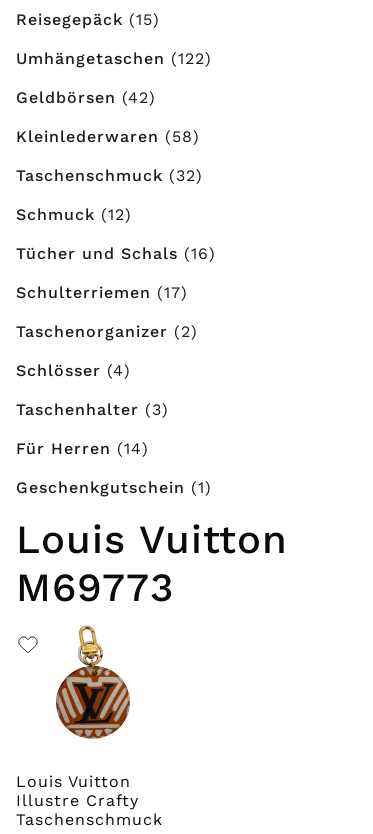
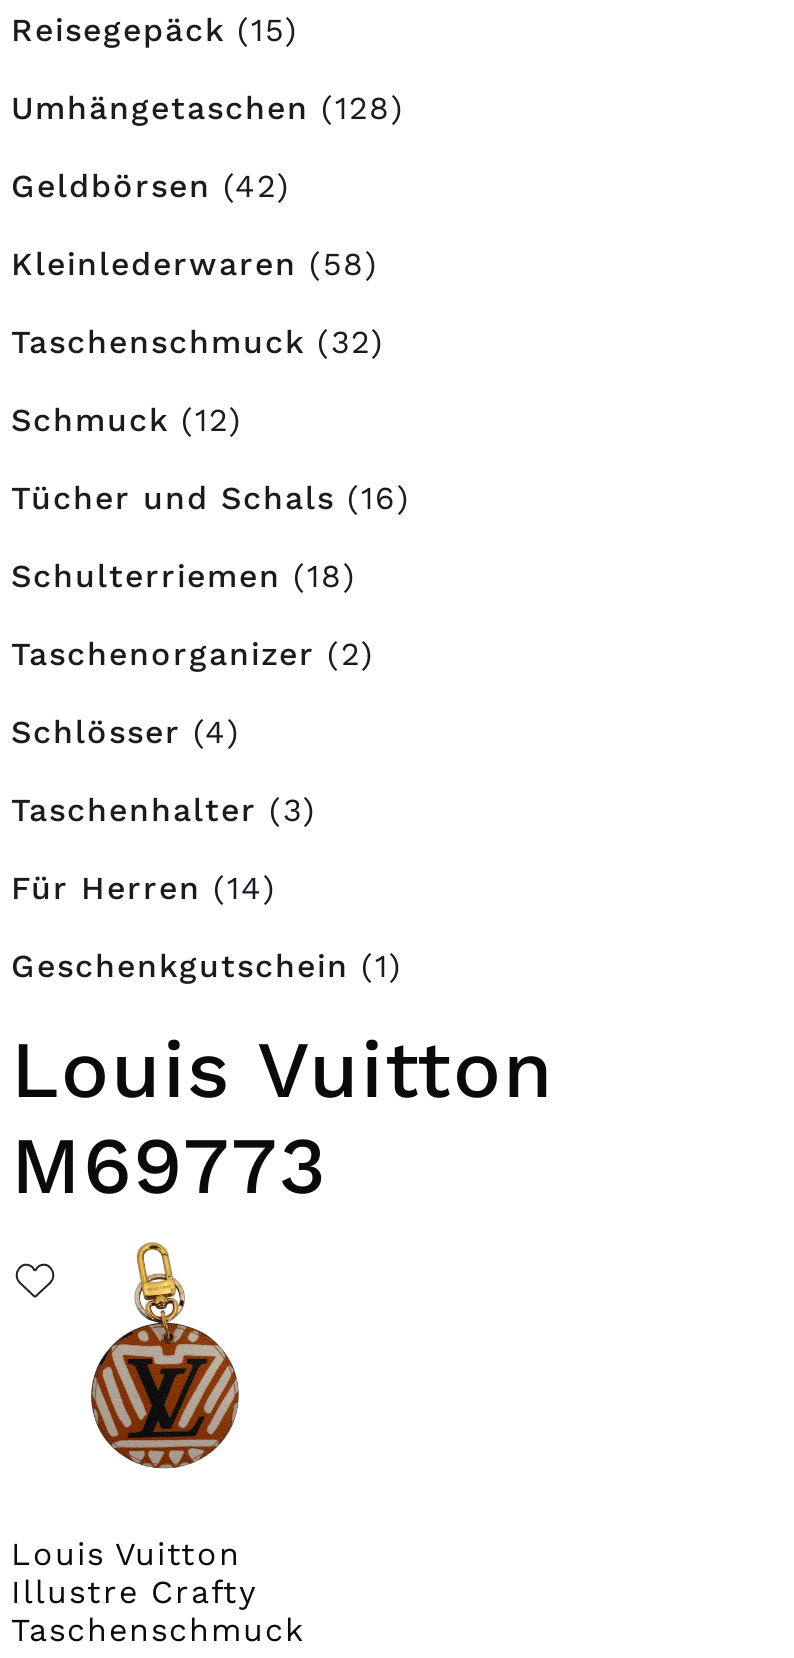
- Umhängetaschen (122)
+ Umhängetaschen (128)

- Schulterriemen (17)
+ Schulterriemen (18)
